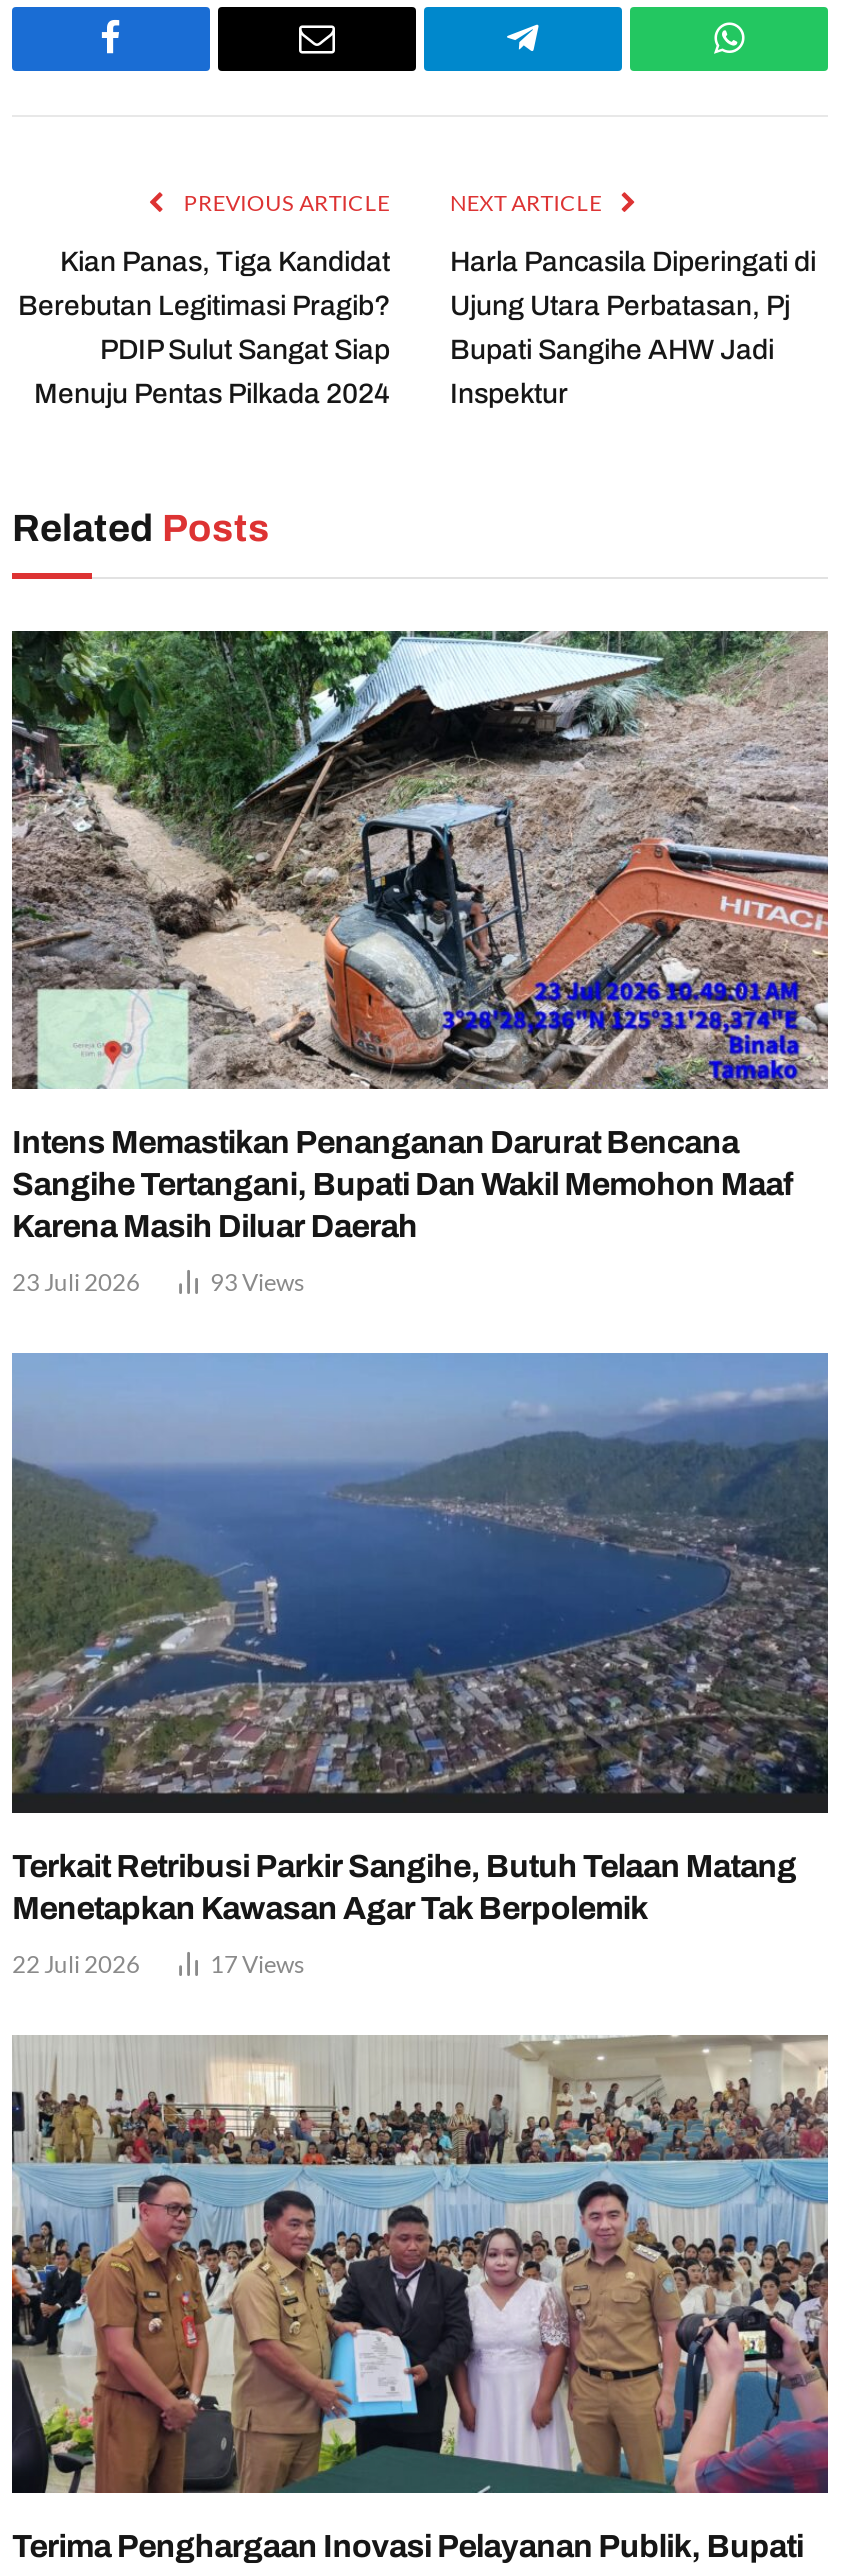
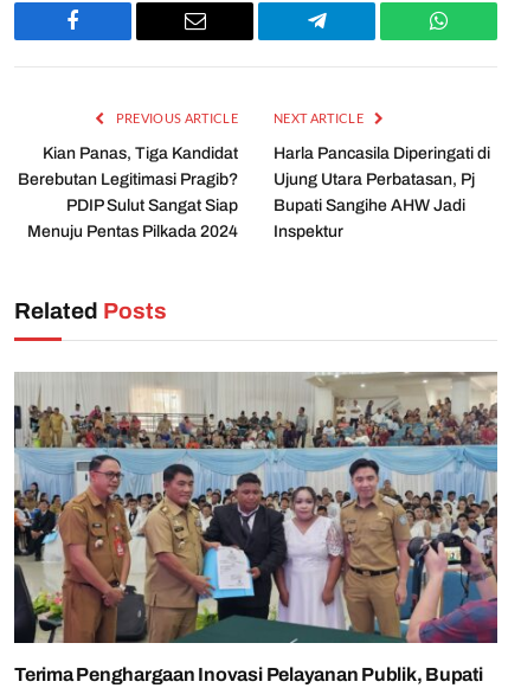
- [image]
- Intens Memastikan Penanganan Darurat Bencana
- Sangihe Tertangani, Bupati Dan Wakil Memohon Maaf
- Karena Masih Diluar Daerah
- 23 Juli 2026
- 93Views

- [image]
- Terkait Retribusi Parkir Sangihe, Butuh Telaan Matang
- Menetapkan Kawasan Agar Tak Berpolemik
- 22 Juli 2026
- 17Views
